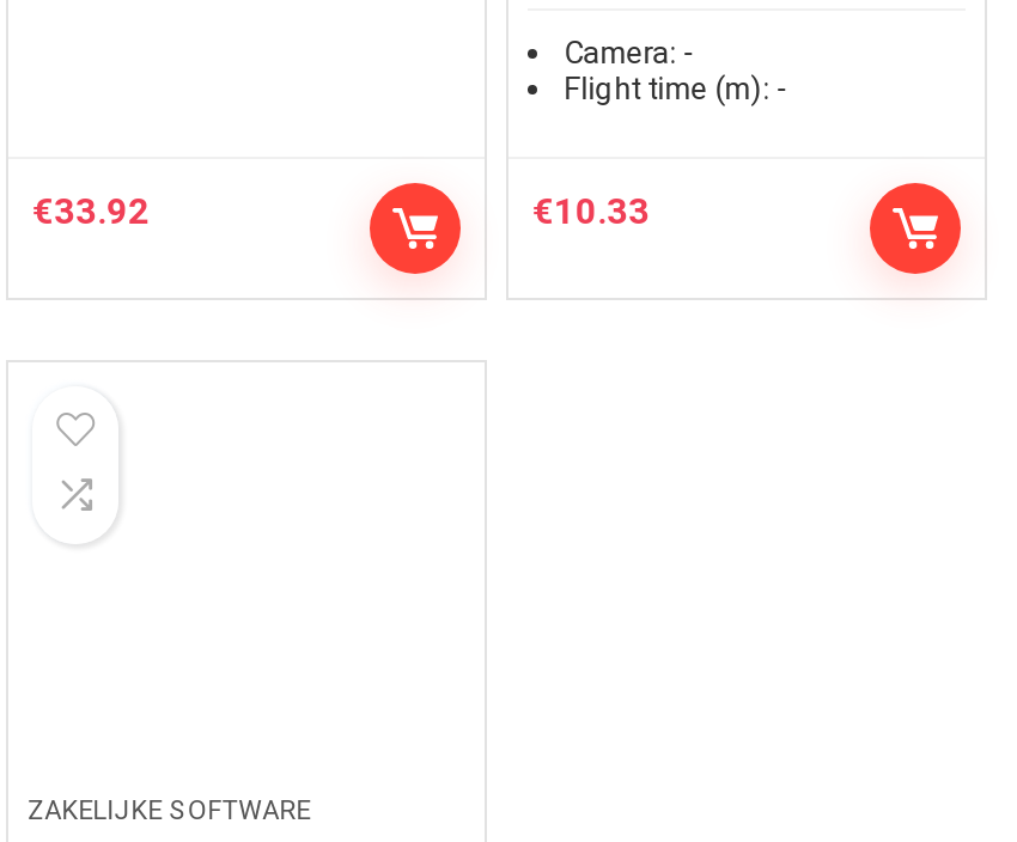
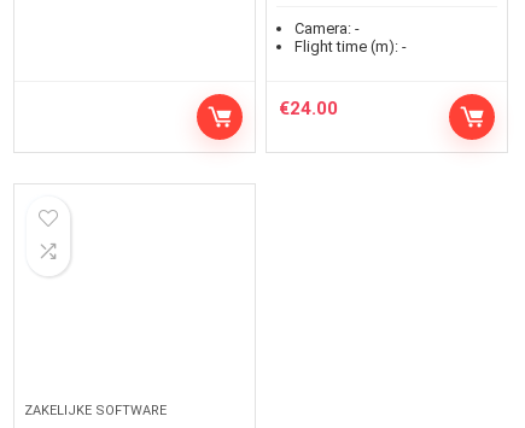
- €33.92

- €10.33
+ €24.00
